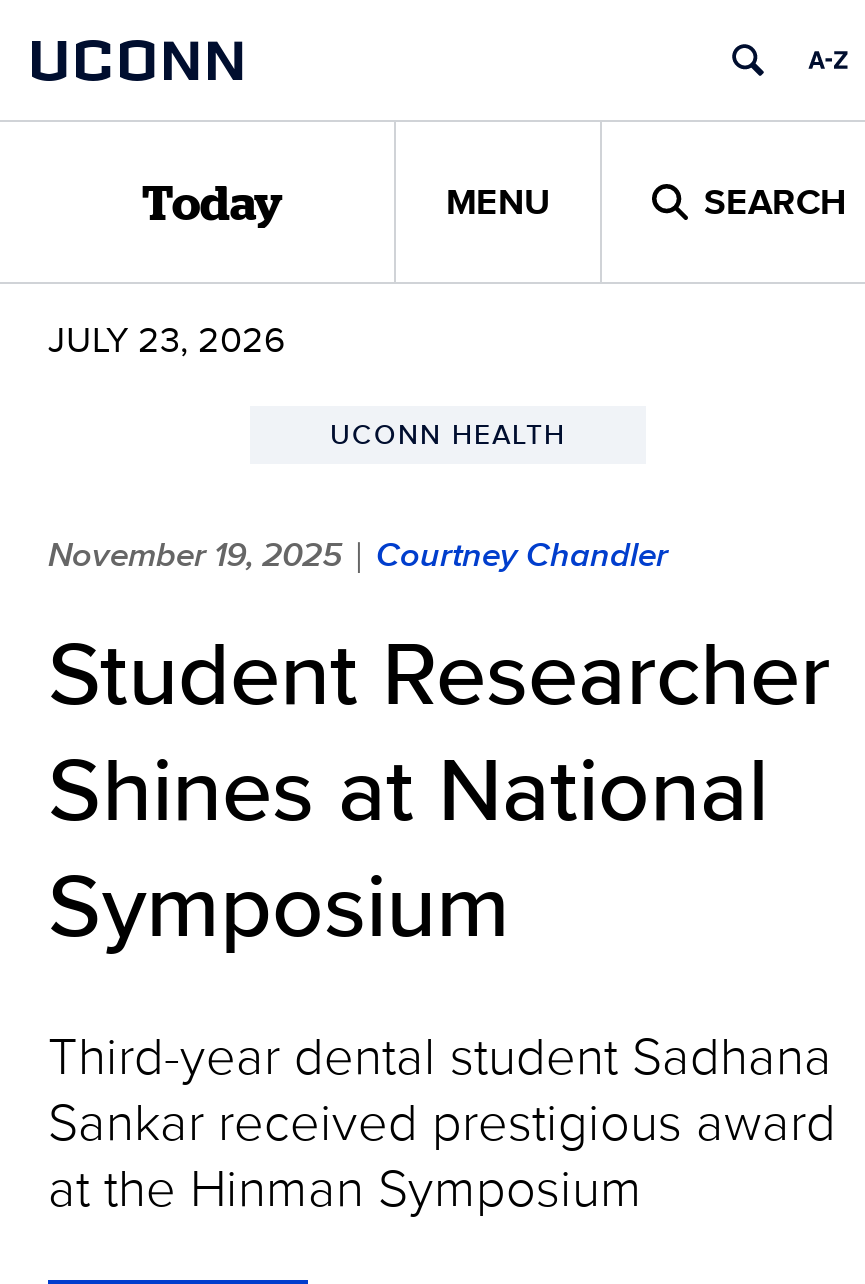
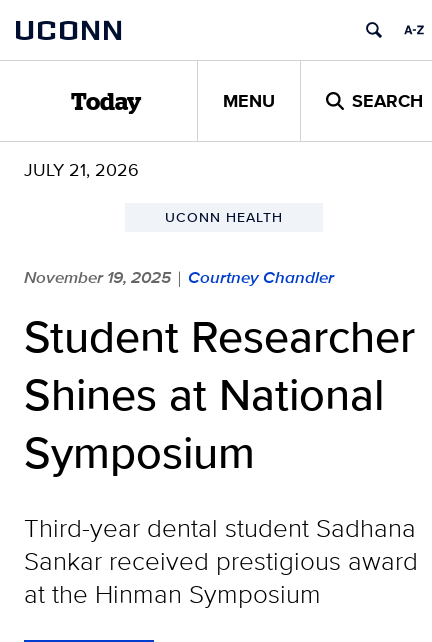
- JULY 23, 2026
+ JULY 21, 2026
